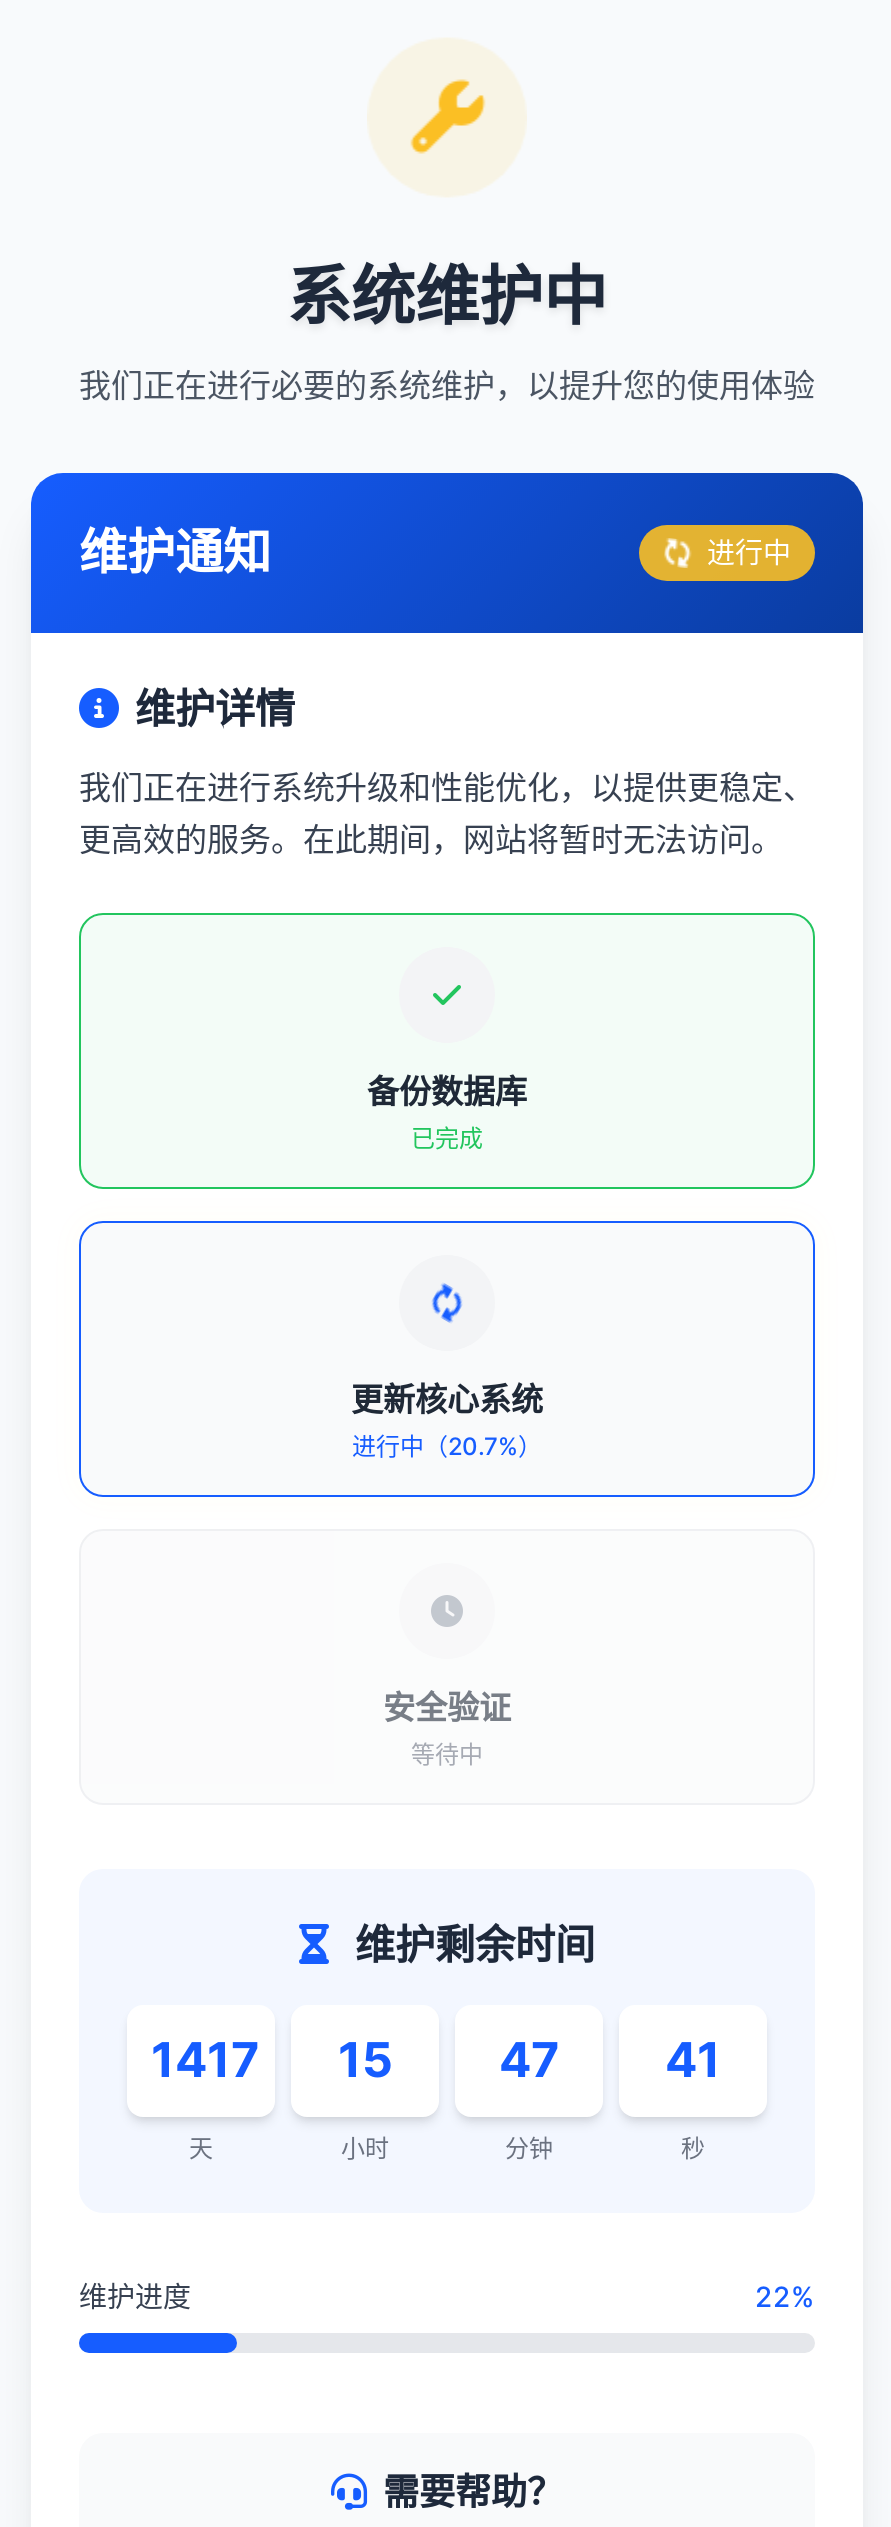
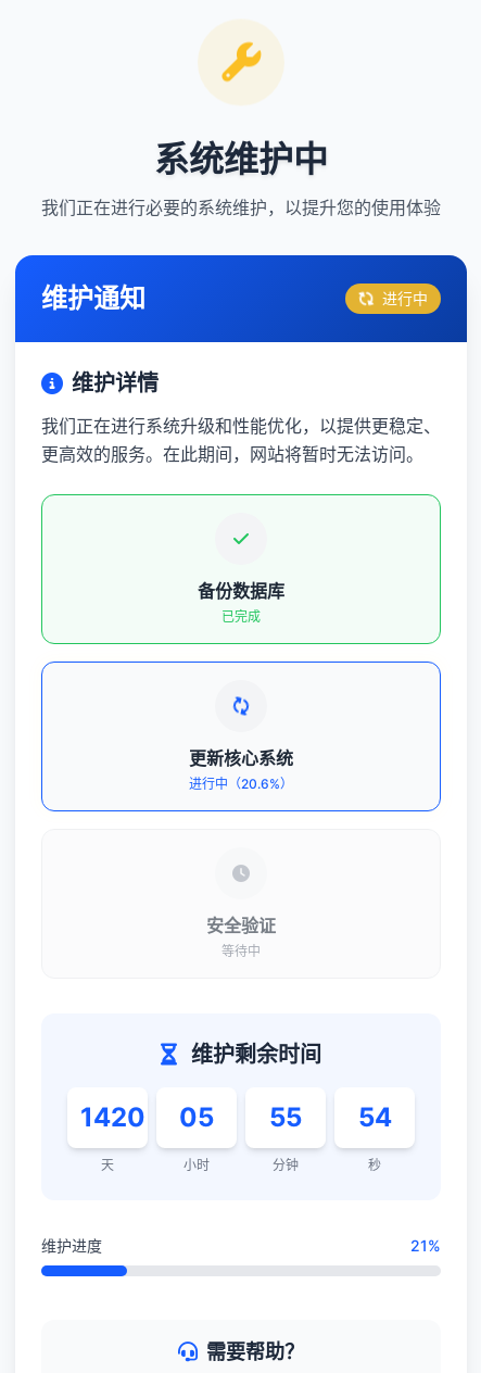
- 进行中（20.7%）
+ 进行中（20.6%）

- 1417
+ 1420

- 15
+ 05

- 47
+ 55

- 41
+ 54

- 22%
+ 21%
